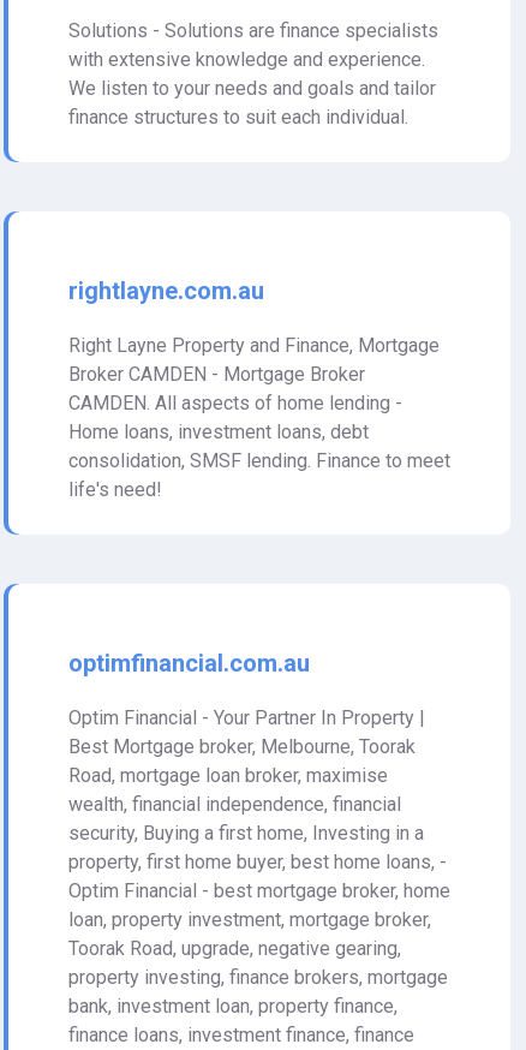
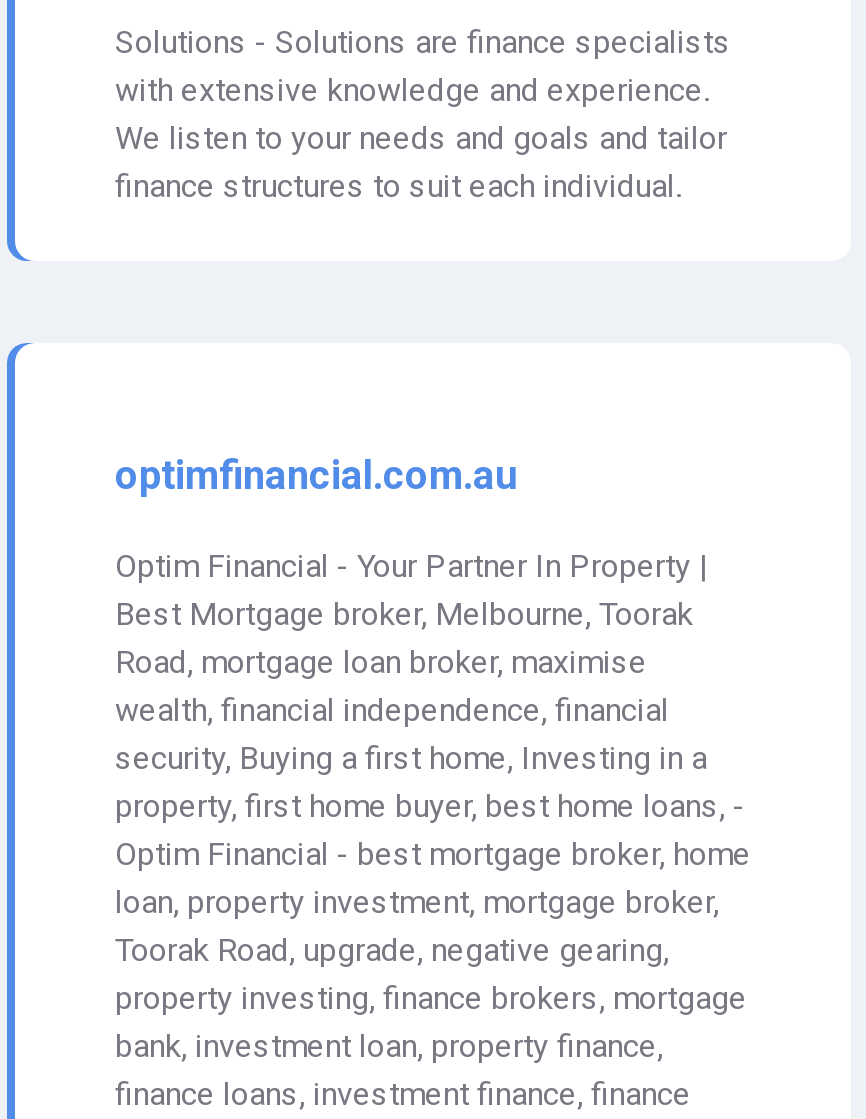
- rightlayne.com.au
- Right Layne Property and Finance, Mortgage
- Broker CAMDEN - Mortgage Broker
- CAMDEN. All aspects of home lending -
- Home loans, investment loans, debt
- consolidation, SMSF lending. Finance to meet
- life's need!
